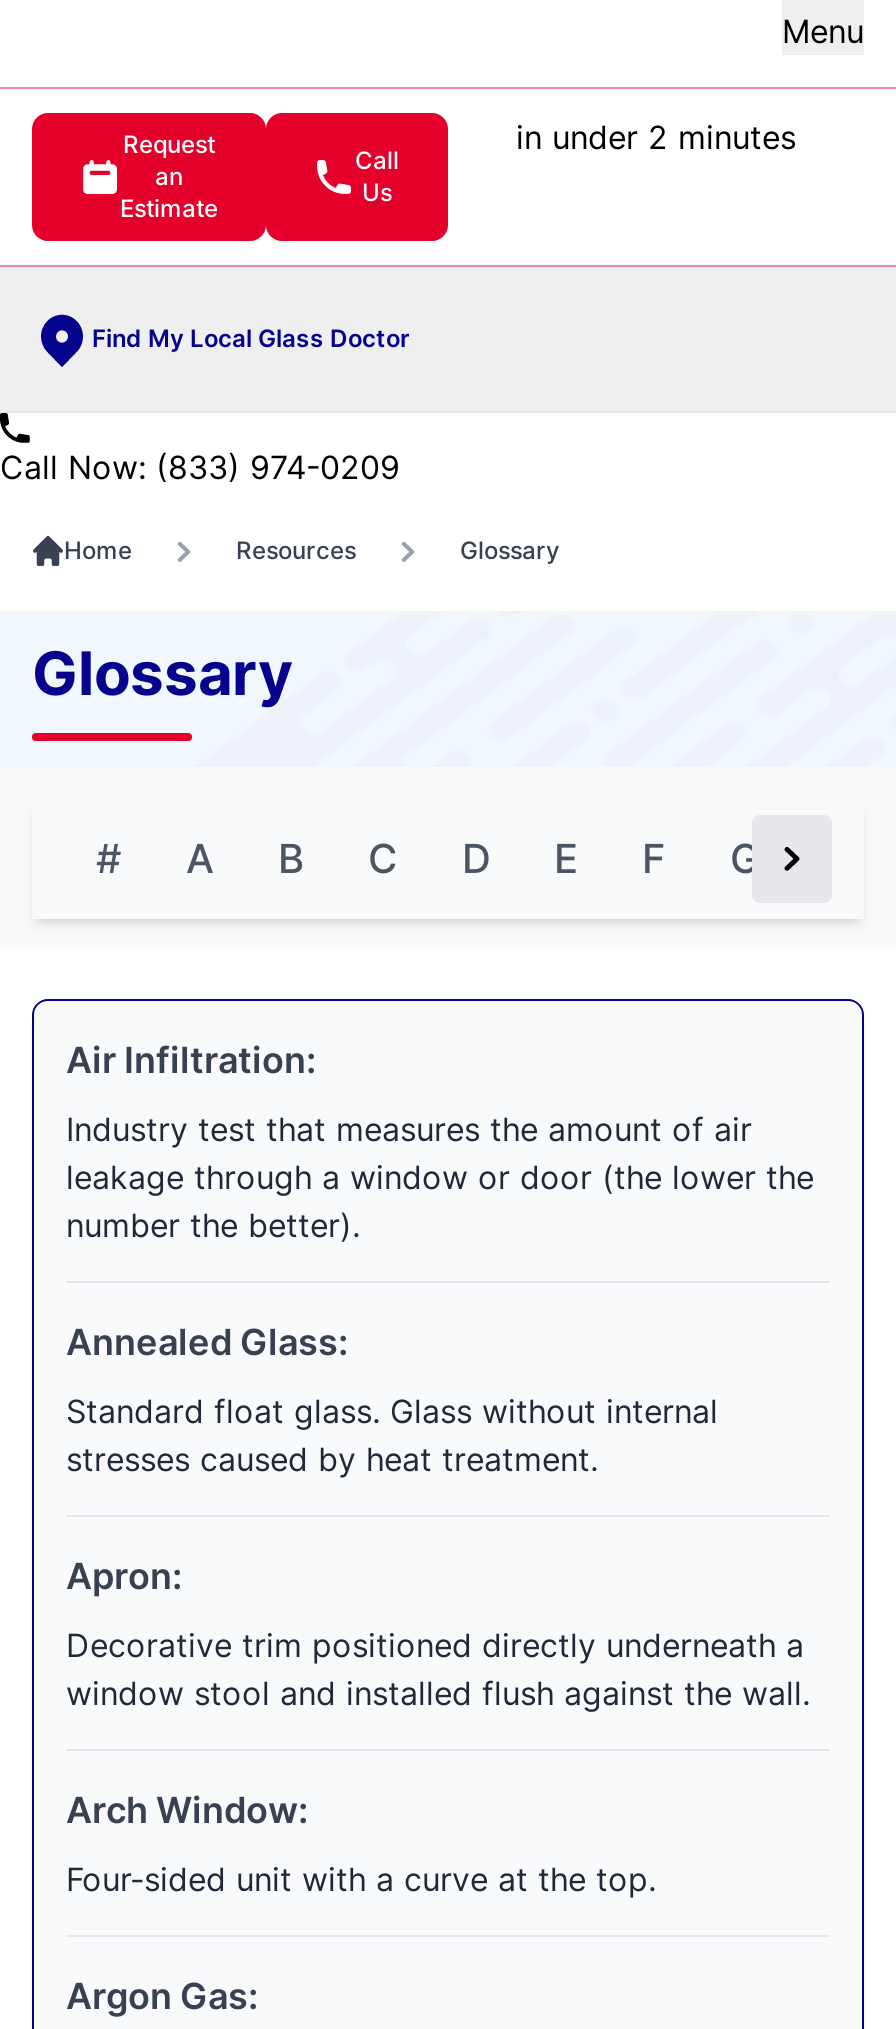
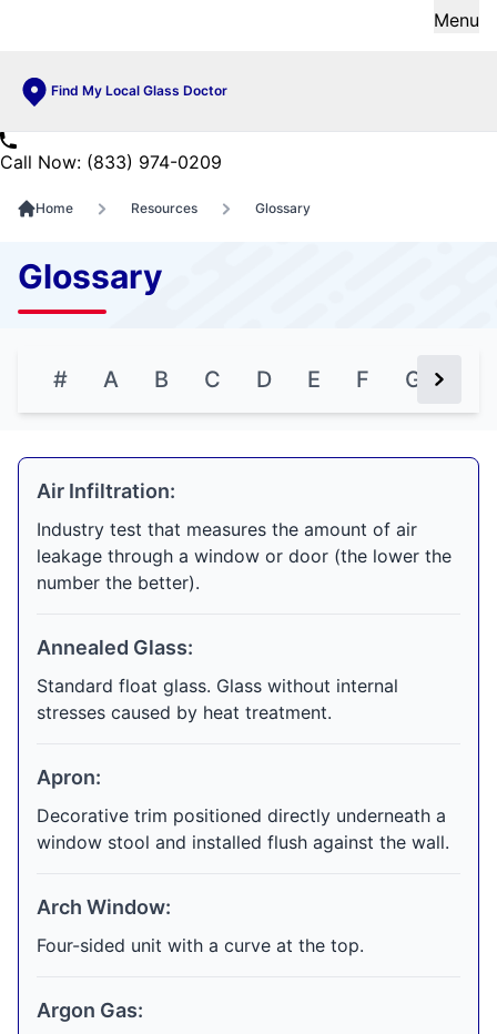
- [image]
- Request
- an
- Estimate

- in under 2 minutes

- Call
- Us
